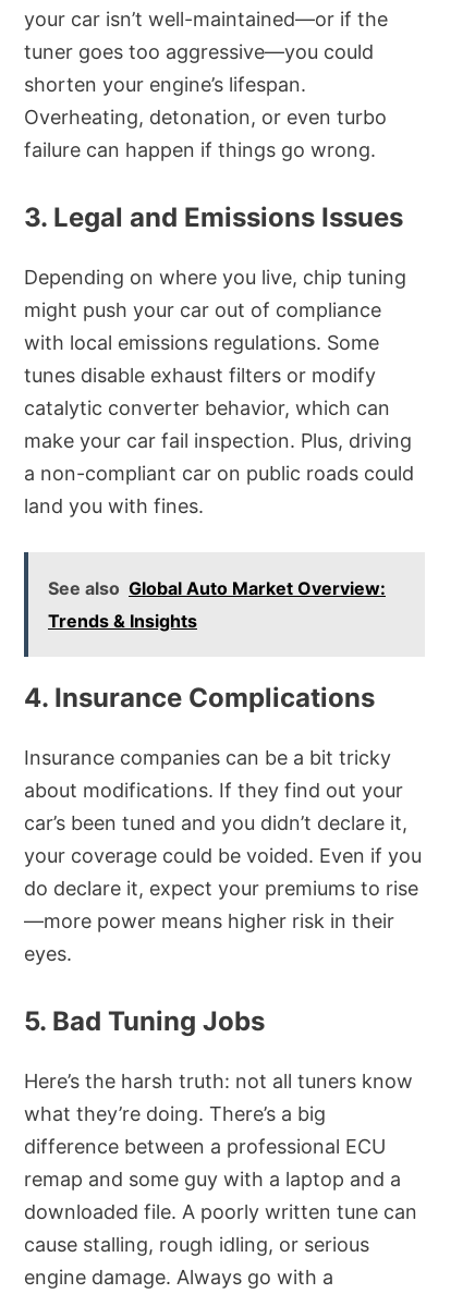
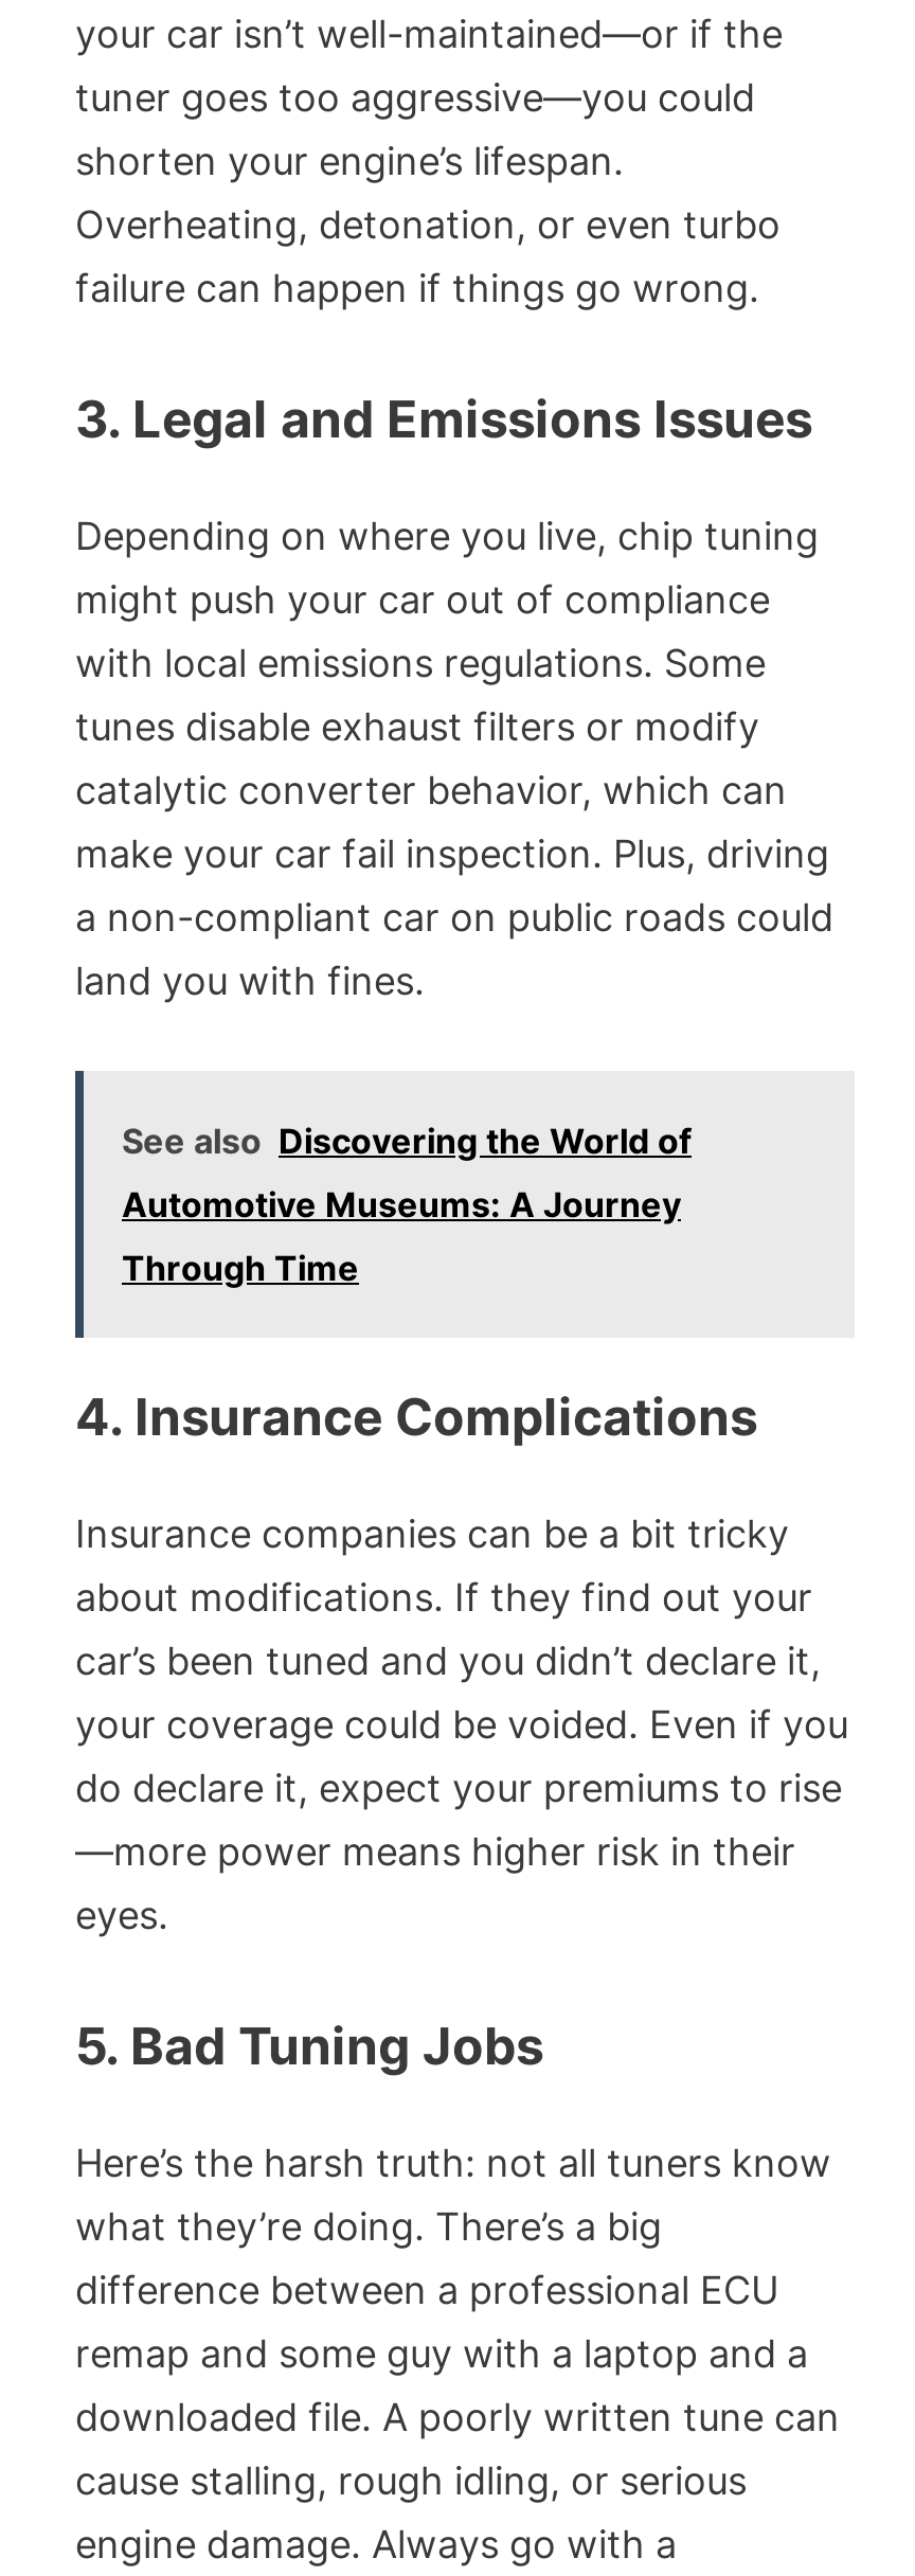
- See also Global Auto Market Overview:
- Trends & Insights
+ See also Discovering the World of
+ Automotive Museums: A Journey
+ Through Time
